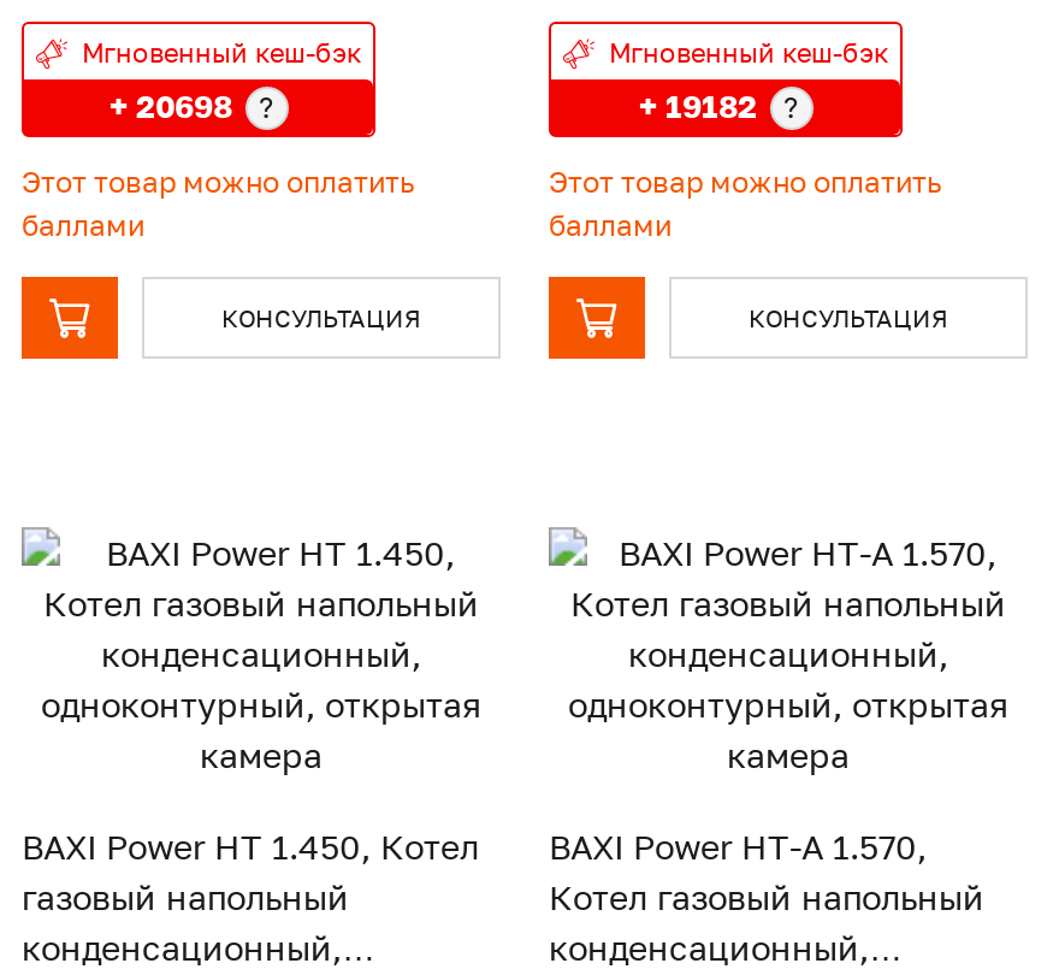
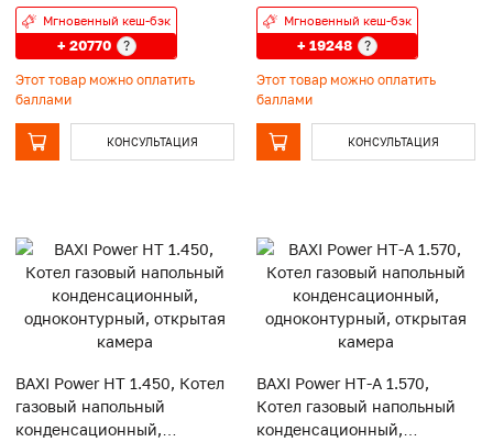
- + 20698
+ + 20770

- + 19182
+ + 19248
